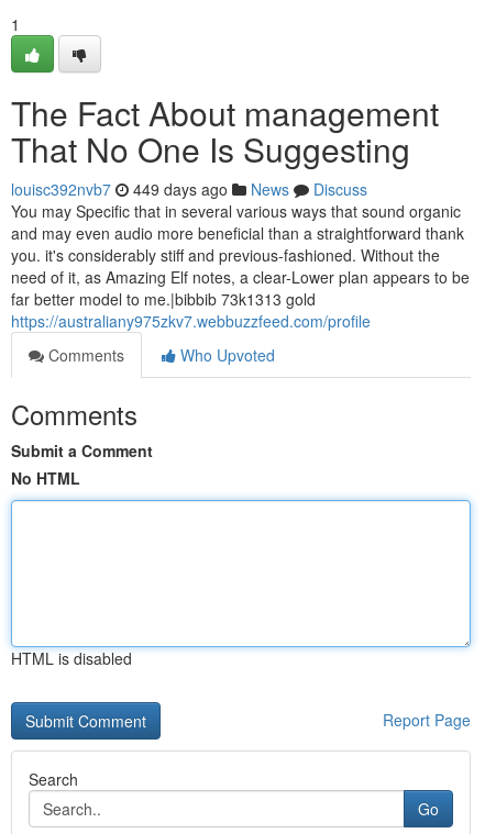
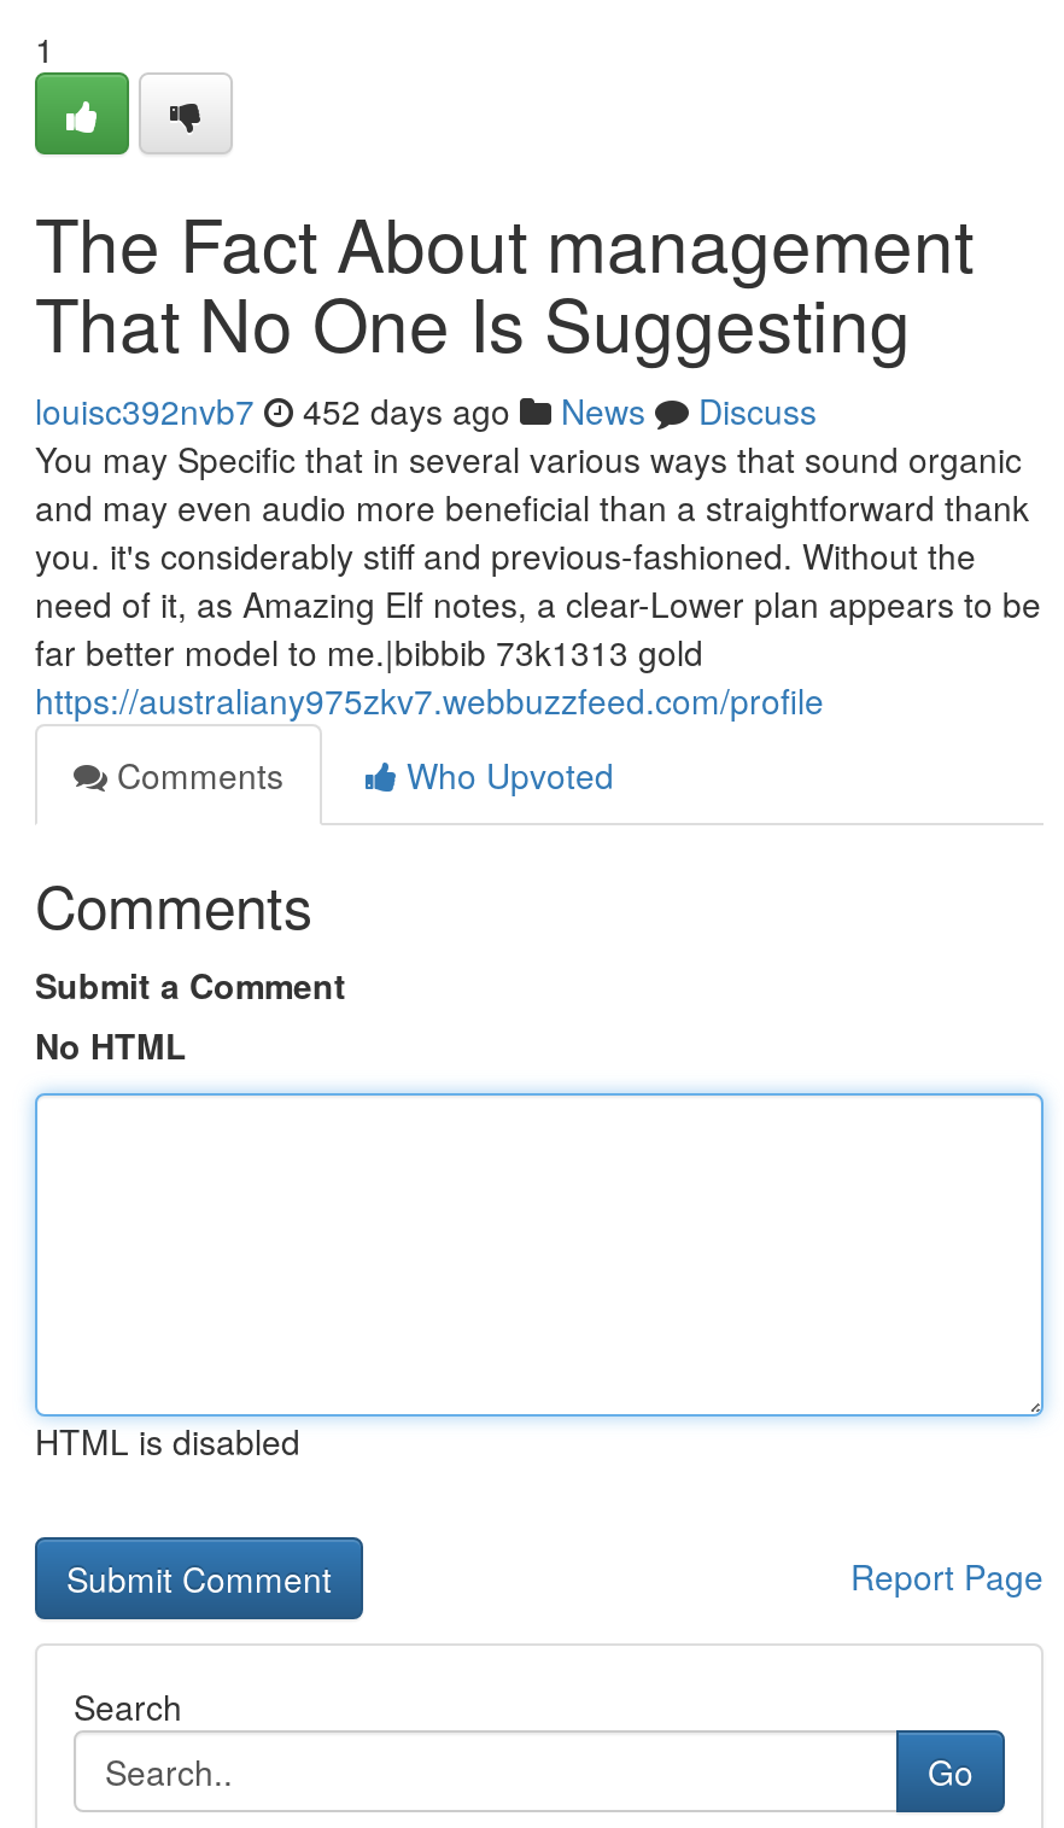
- louisc392nvb7 449 days ago News Discuss
+ louisc392nvb7 452 days ago News Discuss
